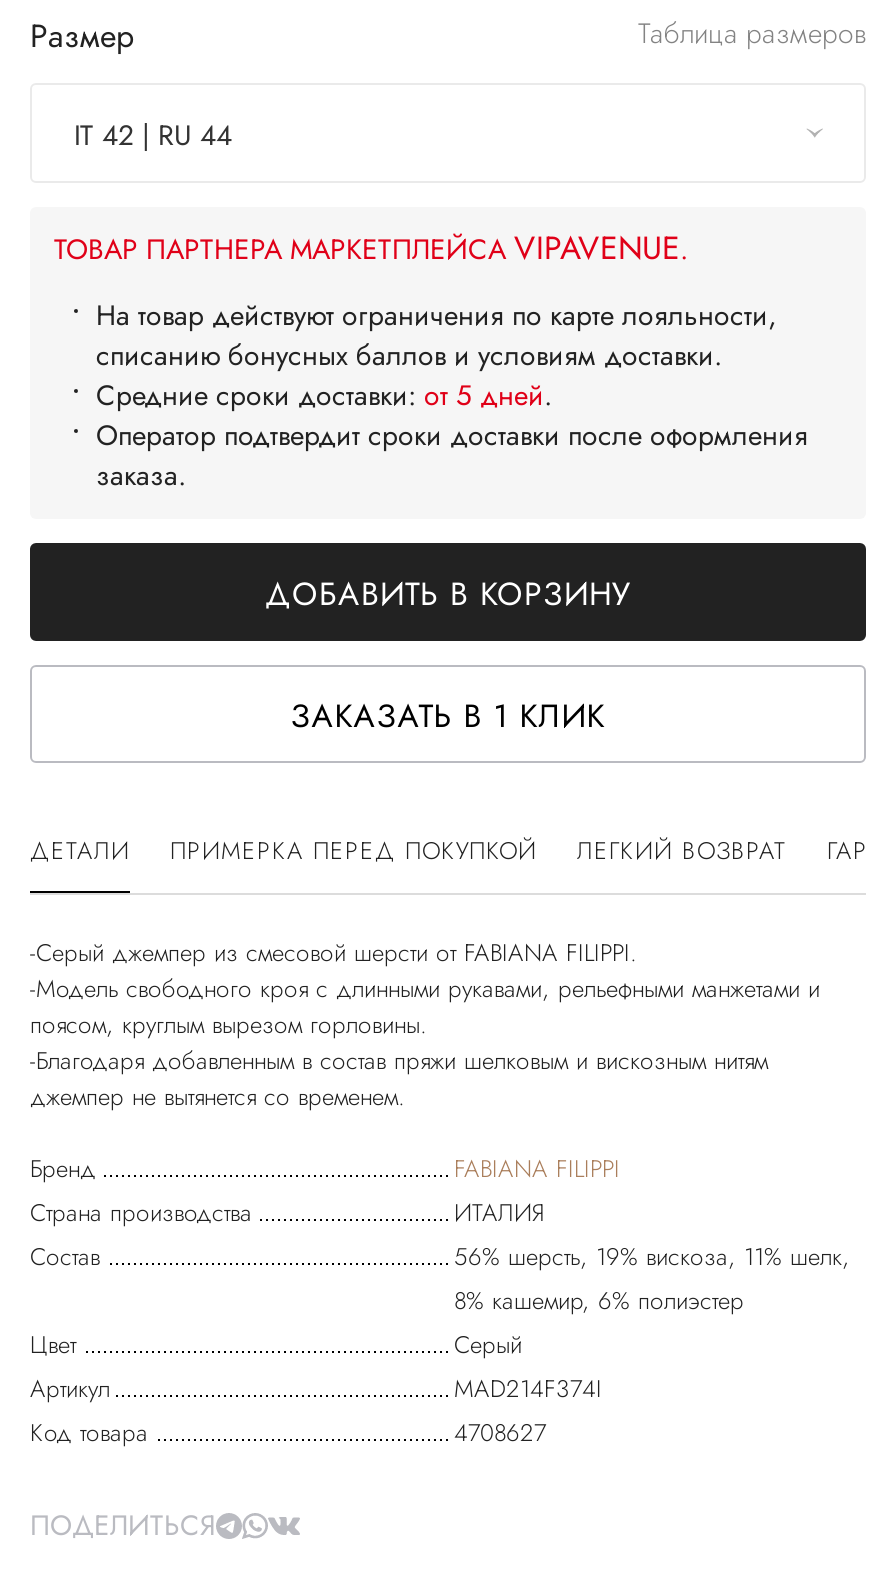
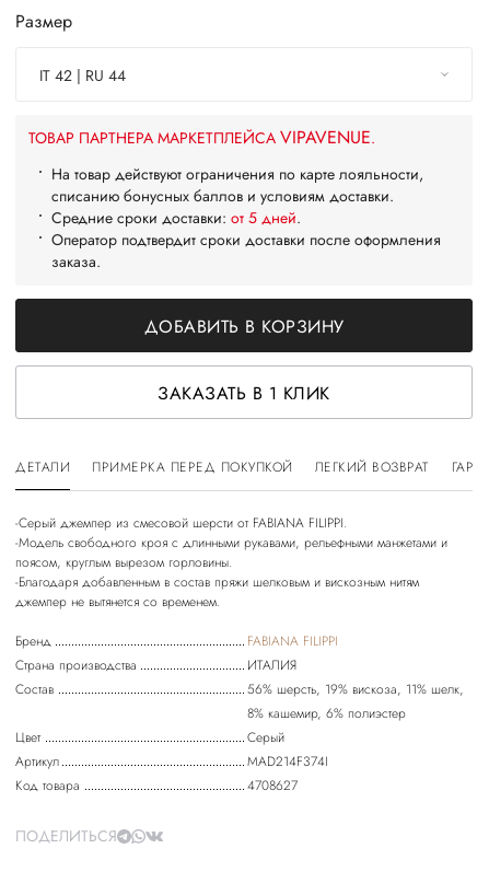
- Таблица размеров
